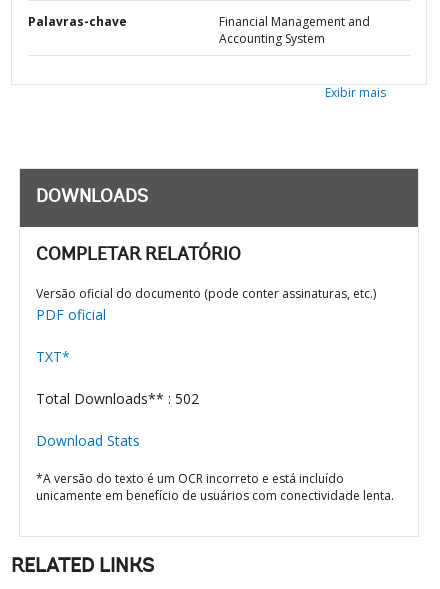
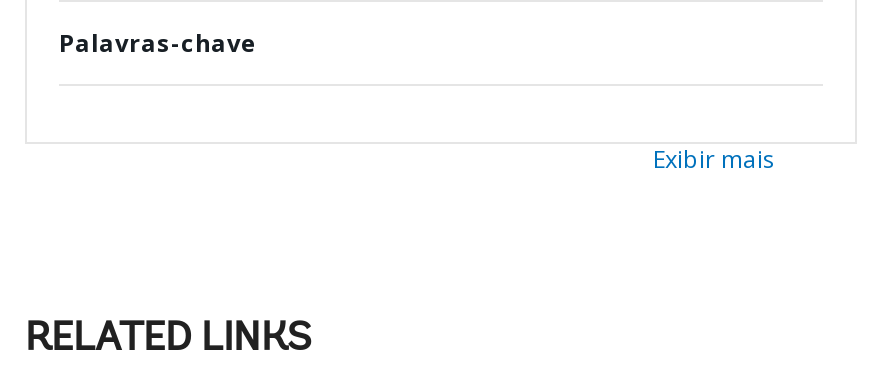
- Financial Management and
- Accounting System

- DOWNLOADS
- COMPLETAR RELATÓRIO
- Versão oficial do documento (pode conter assinaturas, etc.)
- PDF oficial
- TXT*
- Total Downloads** : 502
- Download Stats
- *A versão do texto é um OCR incorreto e está incluído
- unicamente em benefício de usuários com conectividade lenta.
